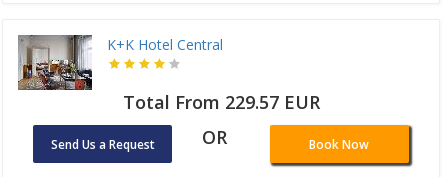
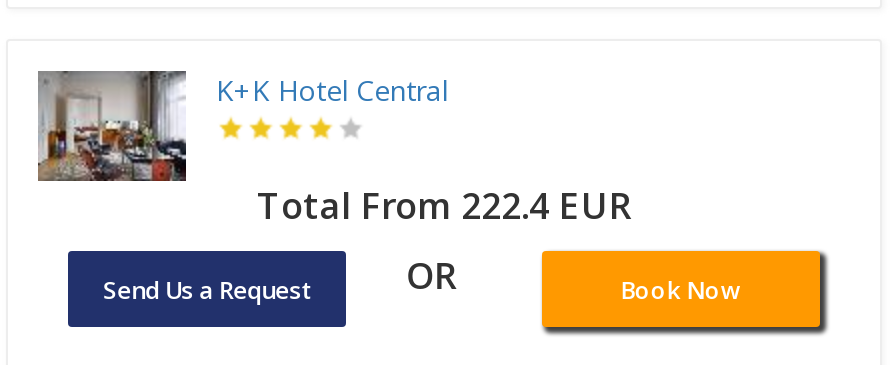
- Total From 229.57 EUR
+ Total From 222.4 EUR
